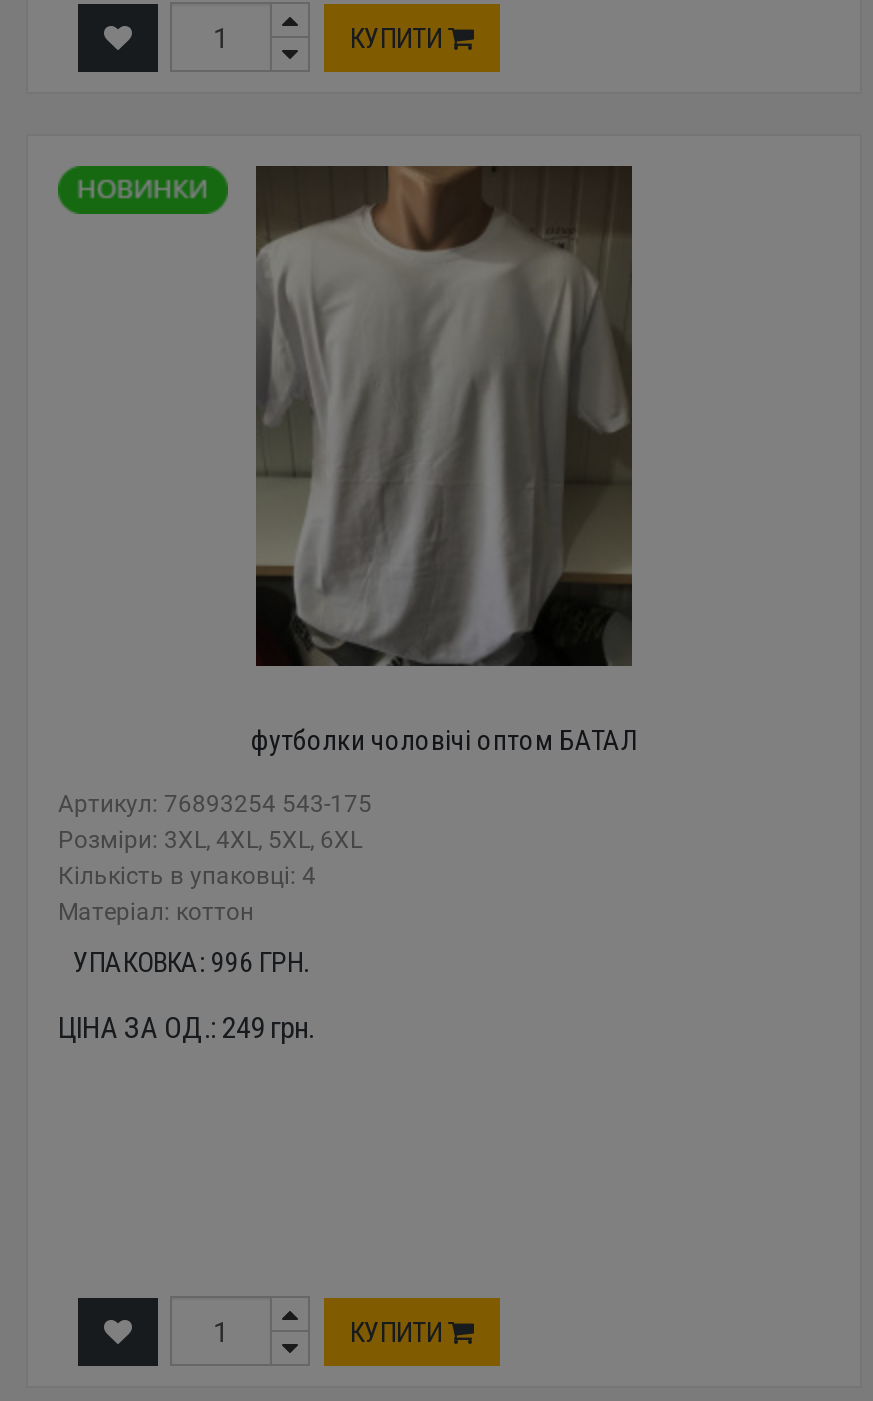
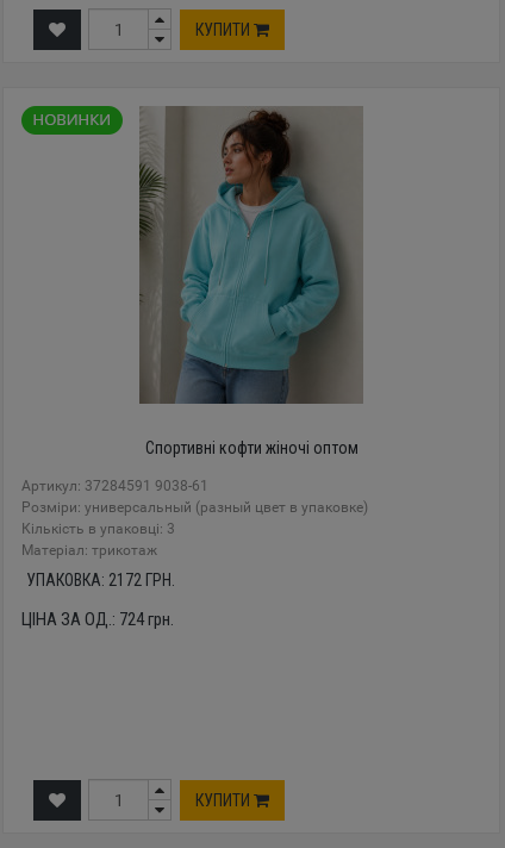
- [image]
- футболки чоловічі оптом БАТАЛ
+ [image]
+ Спортивні кофти жіночі оптом

- Артикул: 76893254 543-175
- Розміри: 3XL, 4XL, 5XL, 6XL
- Кількість в упаковці: 4
- Mатеріал: коттон
+ Артикул: 37284591 9038-61
+ Розміри: универсальный (разный цвет в упаковке)
+ Кількість в упаковці: 3
+ Mатеріал: трикотаж

- УПАКОВКА: 996 ГРН.
+ УПАКОВКА: 2172 ГРН.

- ЦІНА ЗА ОД.: 249 грн.
+ ЦІНА ЗА ОД.: 724 грн.
